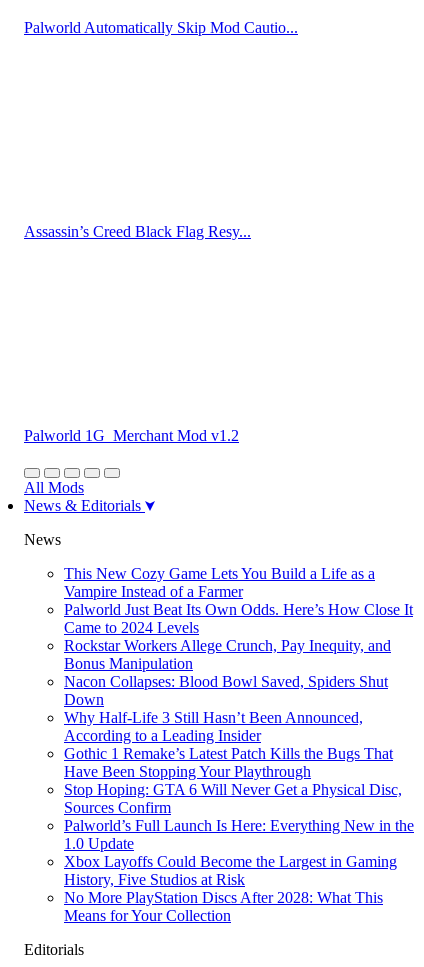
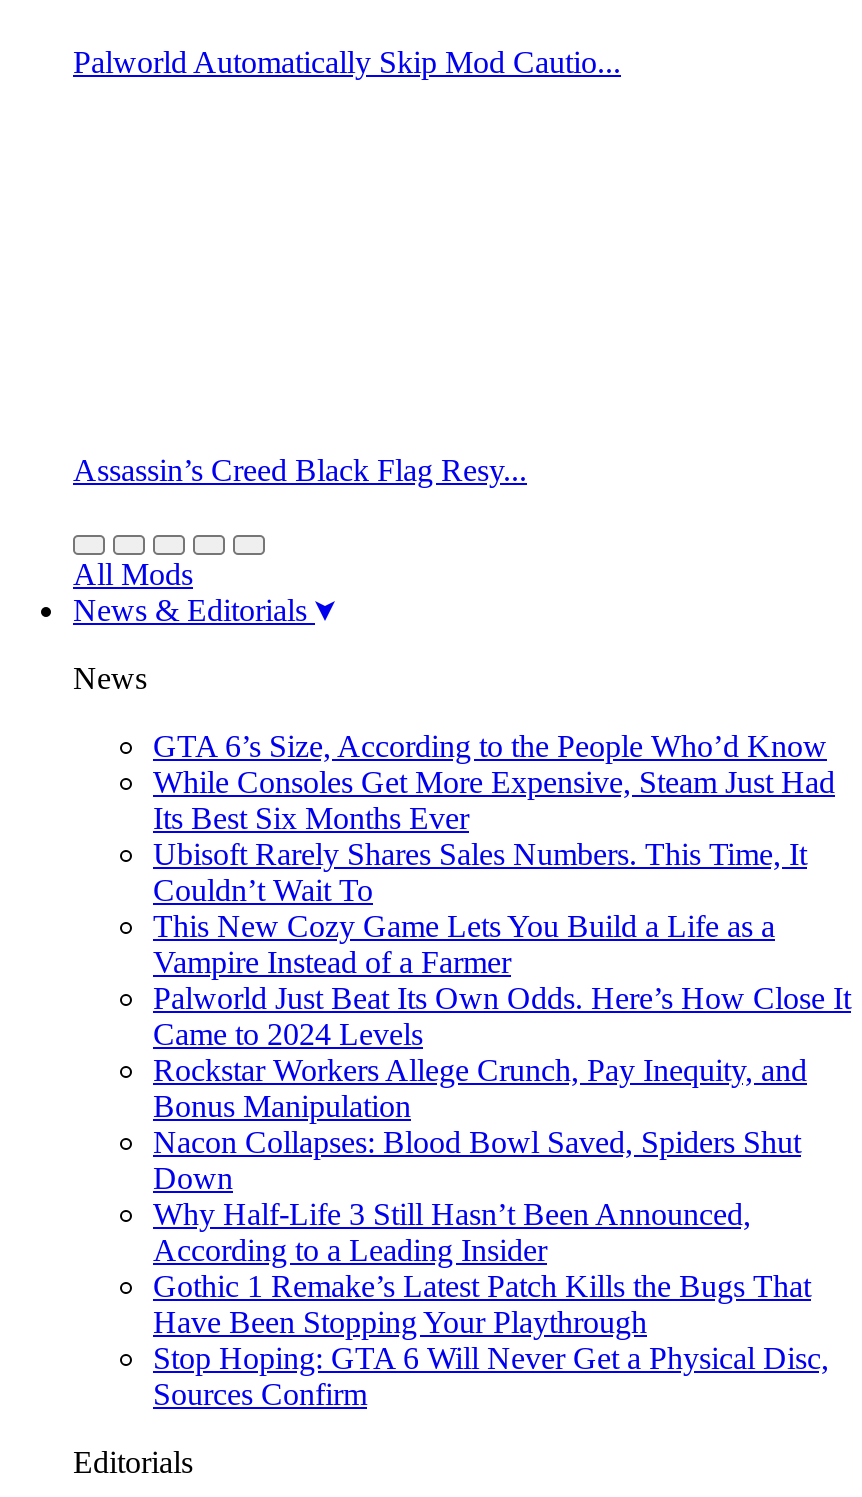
- Palworld 1G_Merchant Mod v1.2

+ GTA 6’s Size, According to the People Who’d Know
+ While Consoles Get More Expensive, Steam Just Had
+ Its Best Six Months Ever
+ Ubisoft Rarely Shares Sales Numbers. This Time, It
+ Couldn’t Wait To

- Palworld’s Full Launch Is Here: Everything New in the
- 1.0 Update
- Xbox Layoffs Could Become the Largest in Gaming
- History, Five Studios at Risk
- No More PlayStation Discs After 2028: What This
- Means for Your Collection
